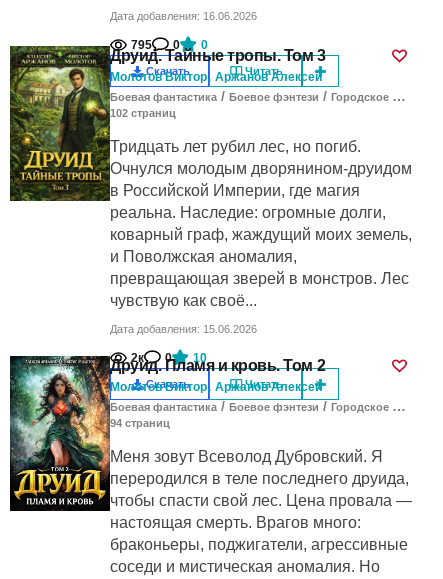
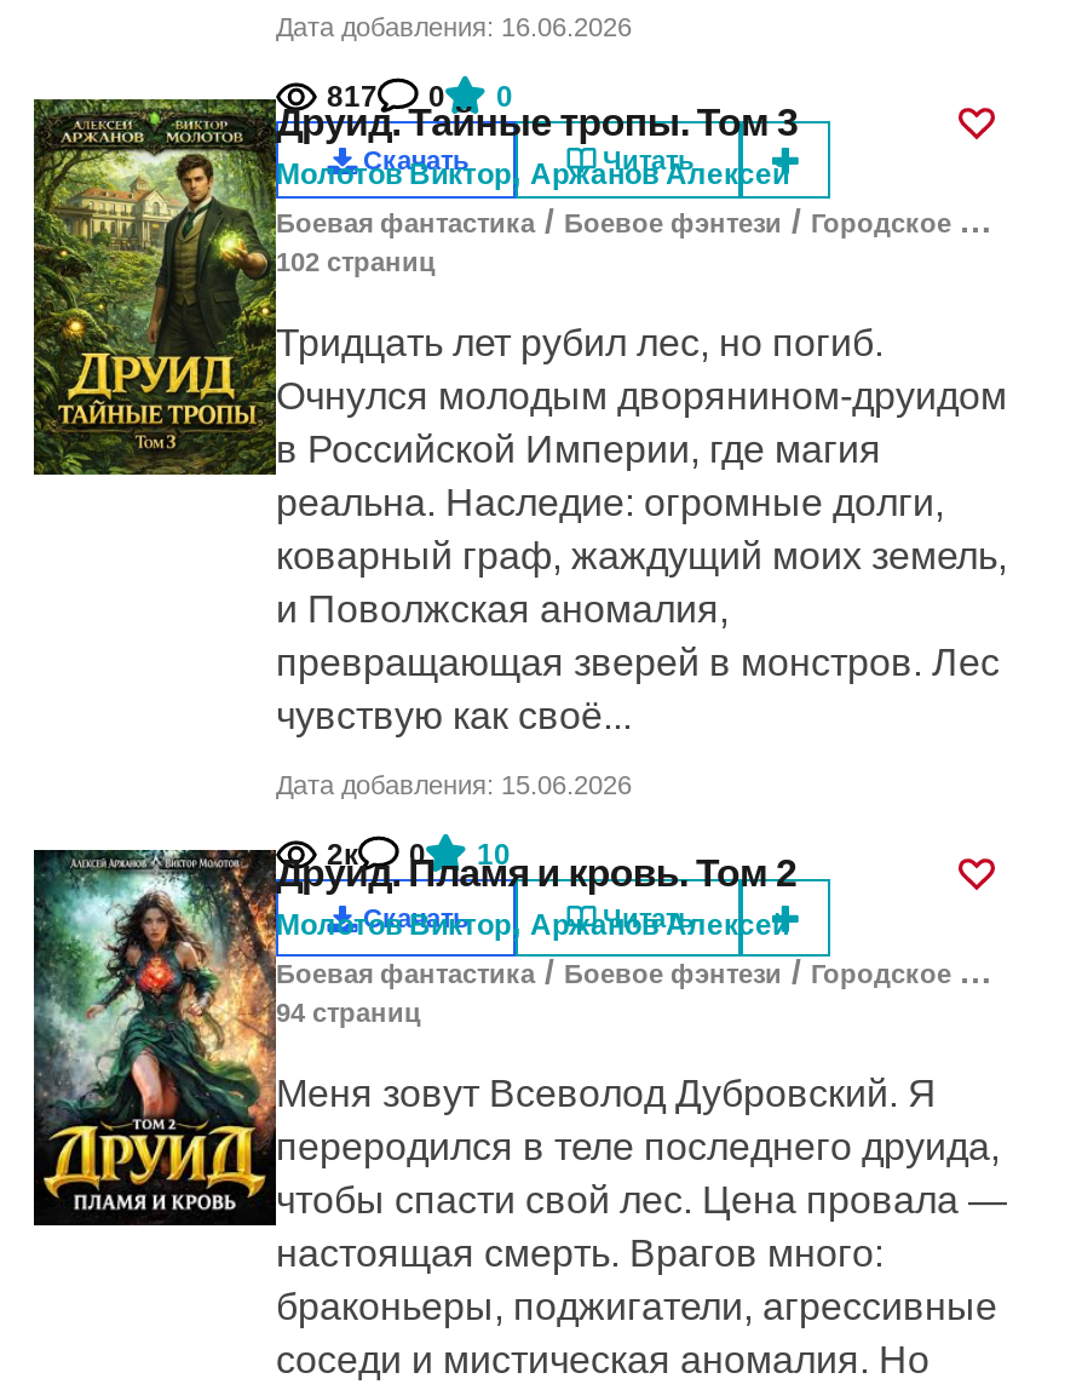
- 795 0 0
+ 817 0 0
